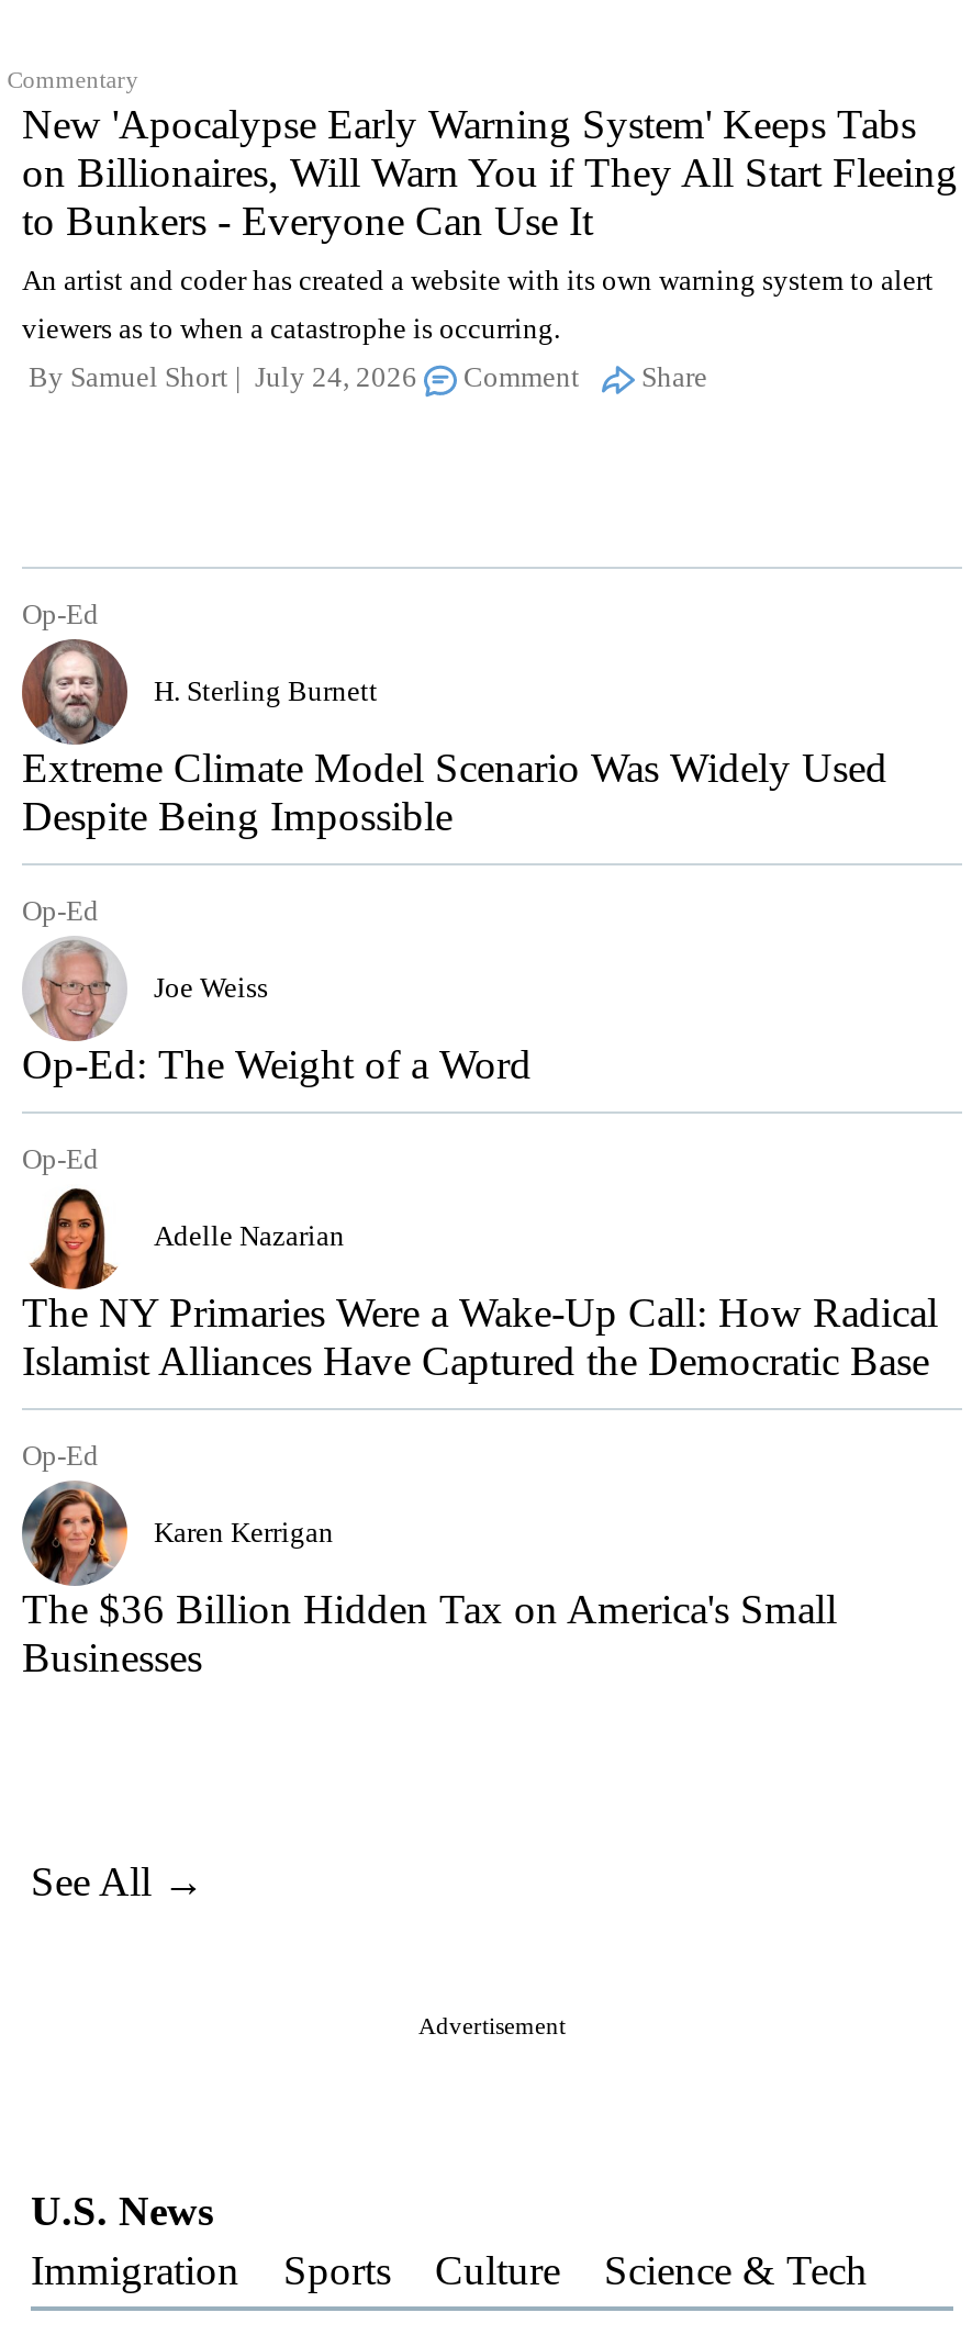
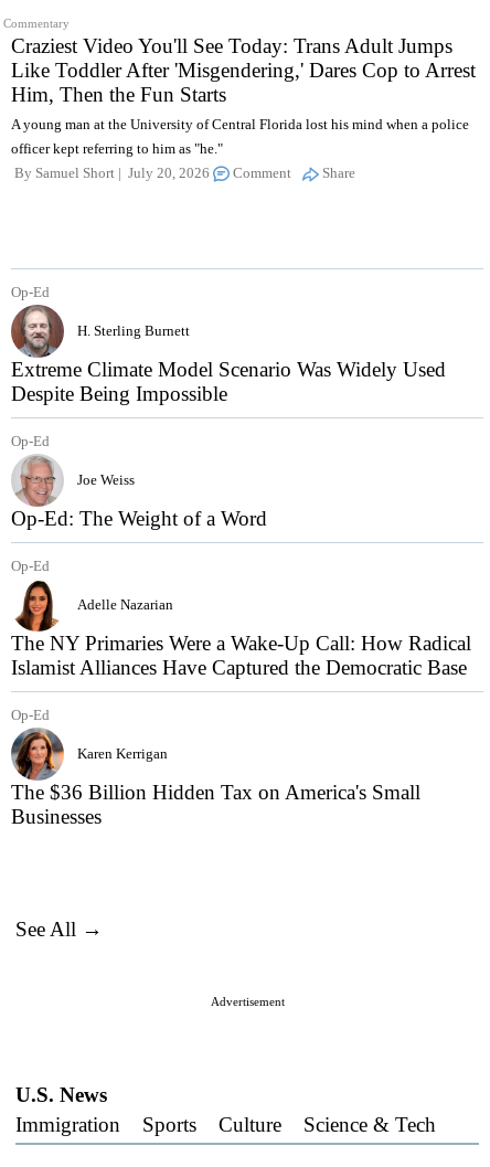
- New 'Apocalypse Early Warning System' Keeps Tabs
- on Billionaires, Will Warn You if They All Start Fleeing
- to Bunkers - Everyone Can Use It
- An artist and coder has created a website with its own warning system to alert
+ Craziest Video You'll See Today: Trans Adult Jumps
+ Like Toddler After 'Misgendering,' Dares Cop to Arrest
+ Him, Then the Fun Starts
+ A young man at the University of Central Florida lost his mind when a police

- viewers as to when a catastrophe is occurring.
+ officer kept referring to him as "he."

- By Samuel Short July 24, 2026
+ By Samuel Short July 20, 2026
